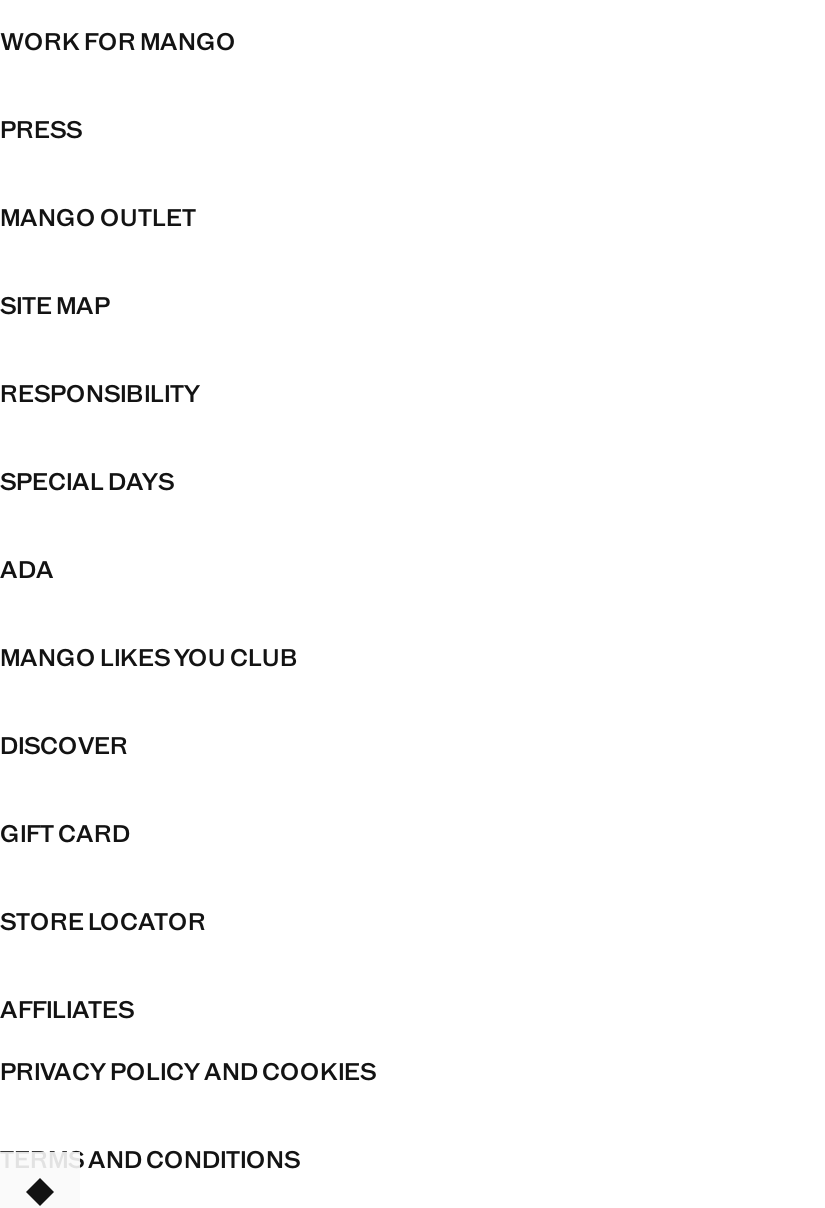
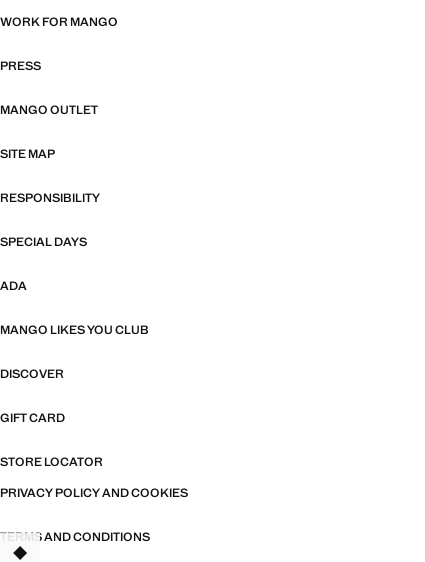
- AFFILIATES
